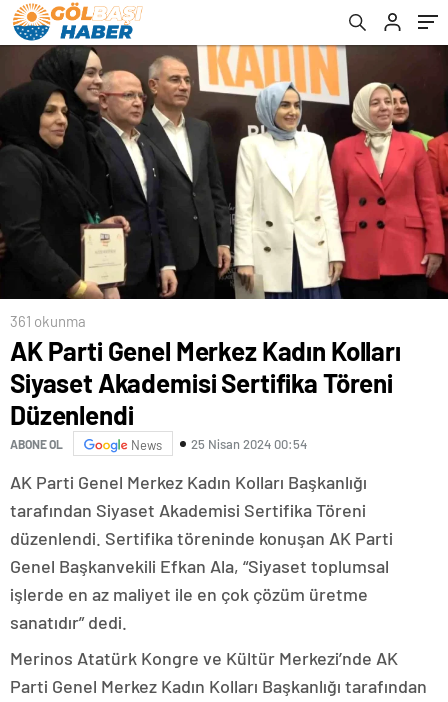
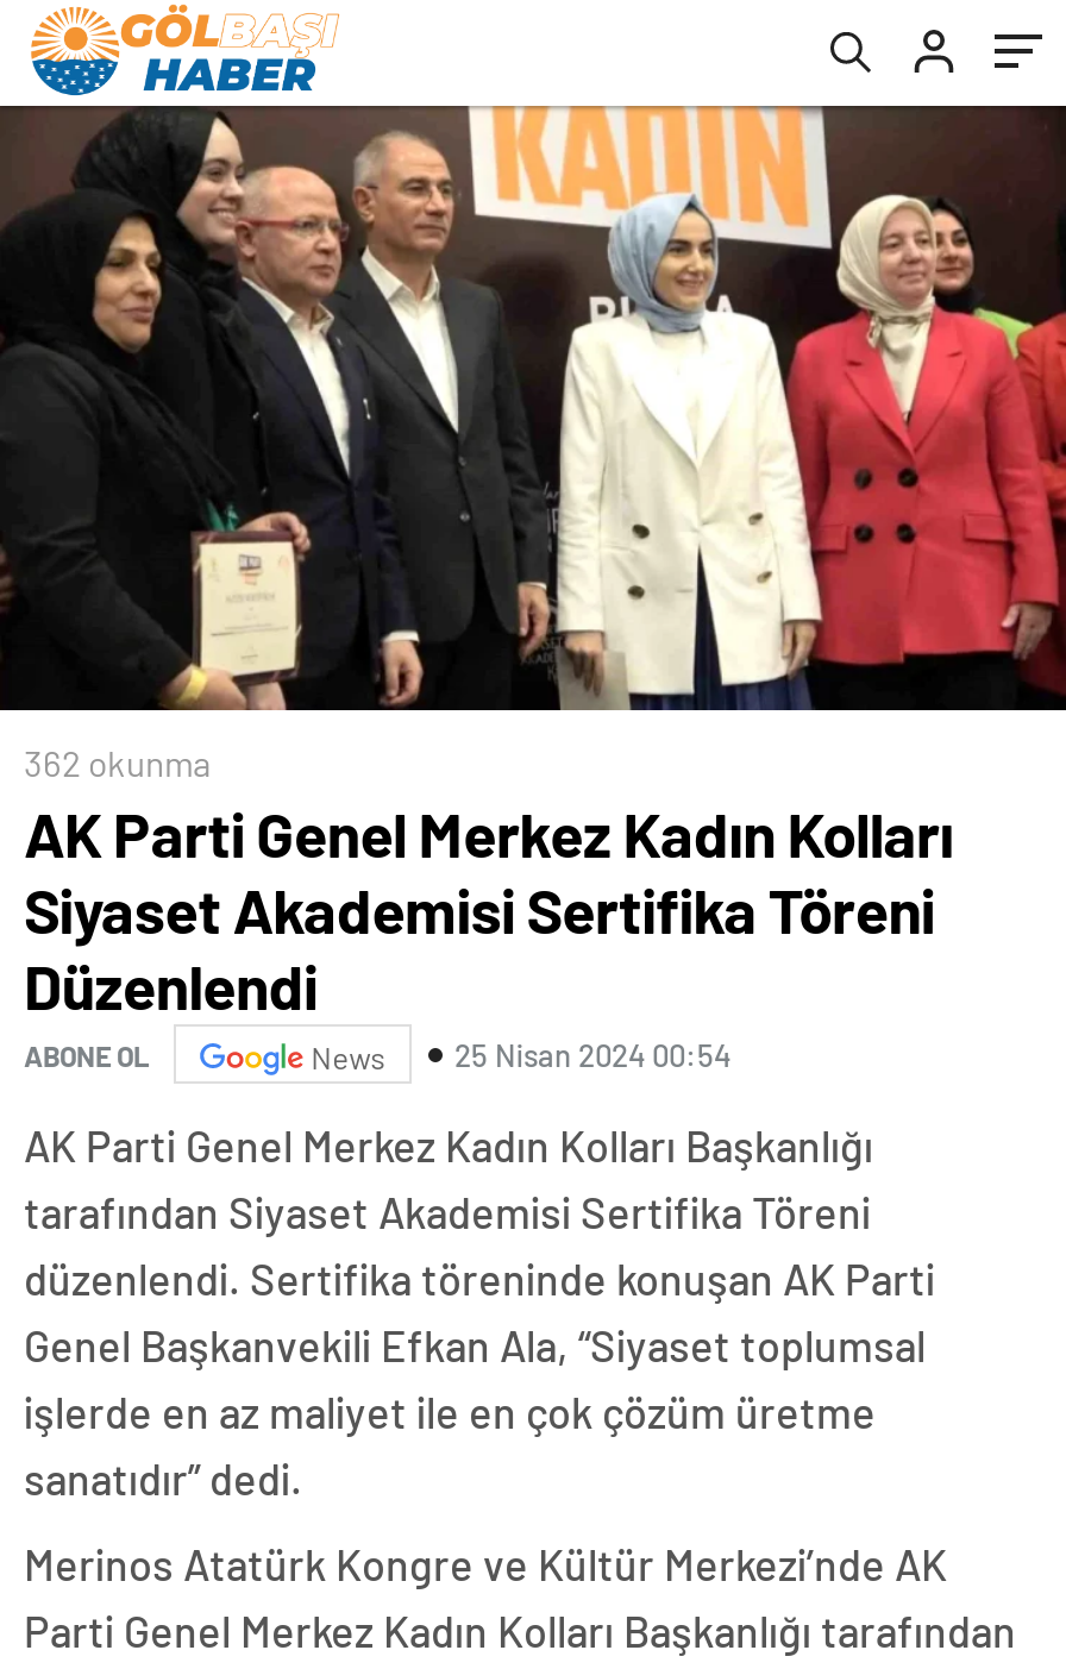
- 361 okunma
+ 362 okunma
